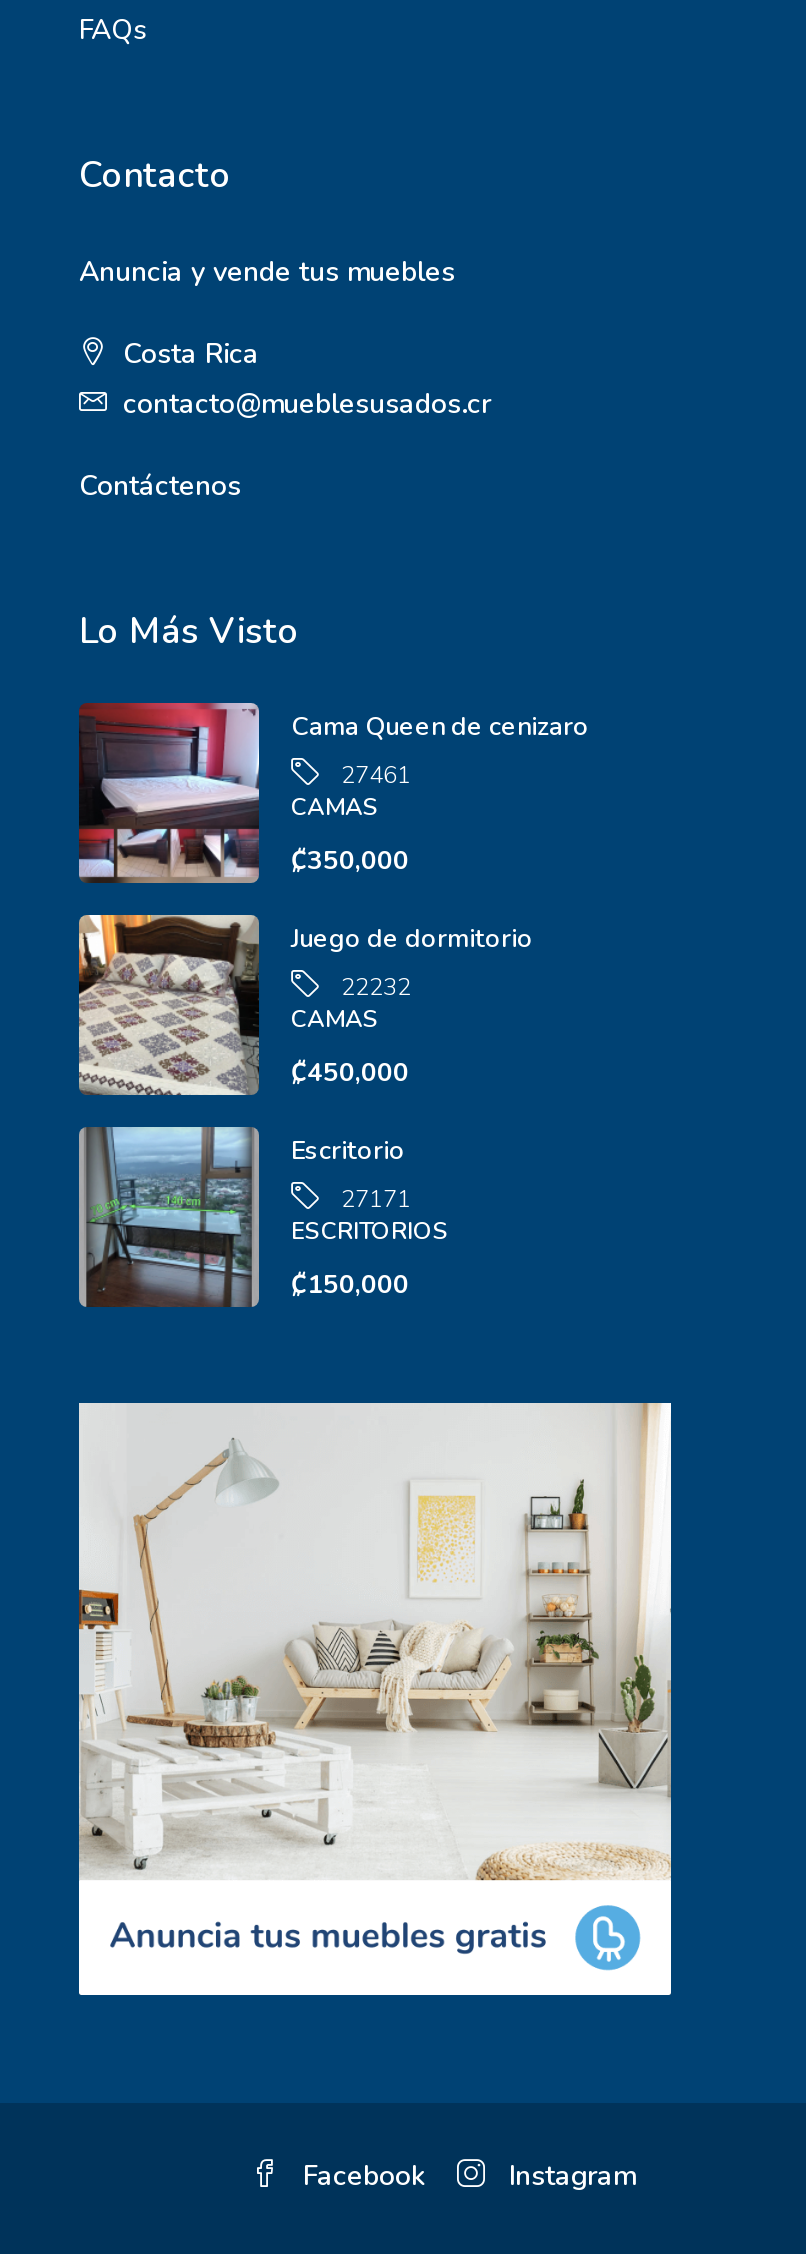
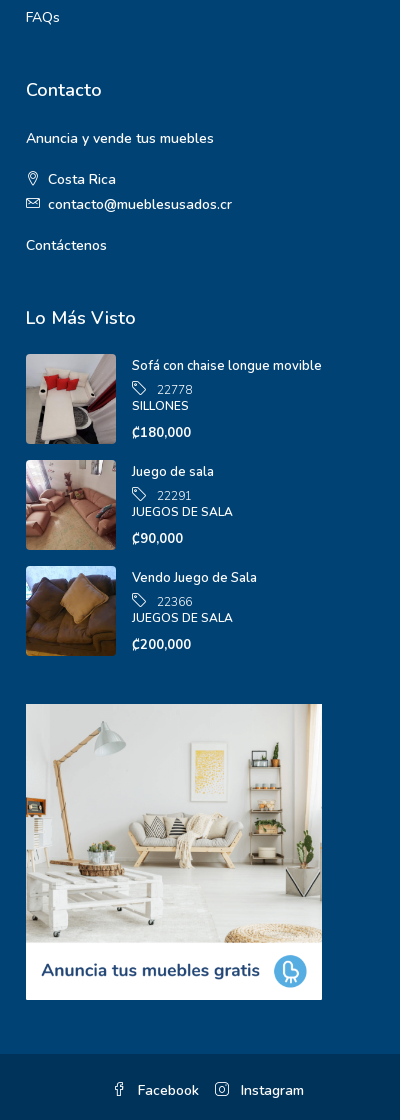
- [image]
- Cama Queen de cenizaro
- 27461
- CAMAS
+ [image]
+ Sofá con chaise longue movible
+ 22778
+ SILLONES

- ₡350,000
+ ₡180,000

- [image]
- Juego de dormitorio
- 22232
- CAMAS
+ [image]
+ Juego de sala
+ 22291
+ JUEGOS DE SALA

- ₡450,000
+ ₡90,000

- [image]
- Escritorio
- 27171
- ESCRITORIOS
+ [image]
+ Vendo Juego de Sala
+ 22366
+ JUEGOS DE SALA

- ₡150,000
+ ₡200,000
